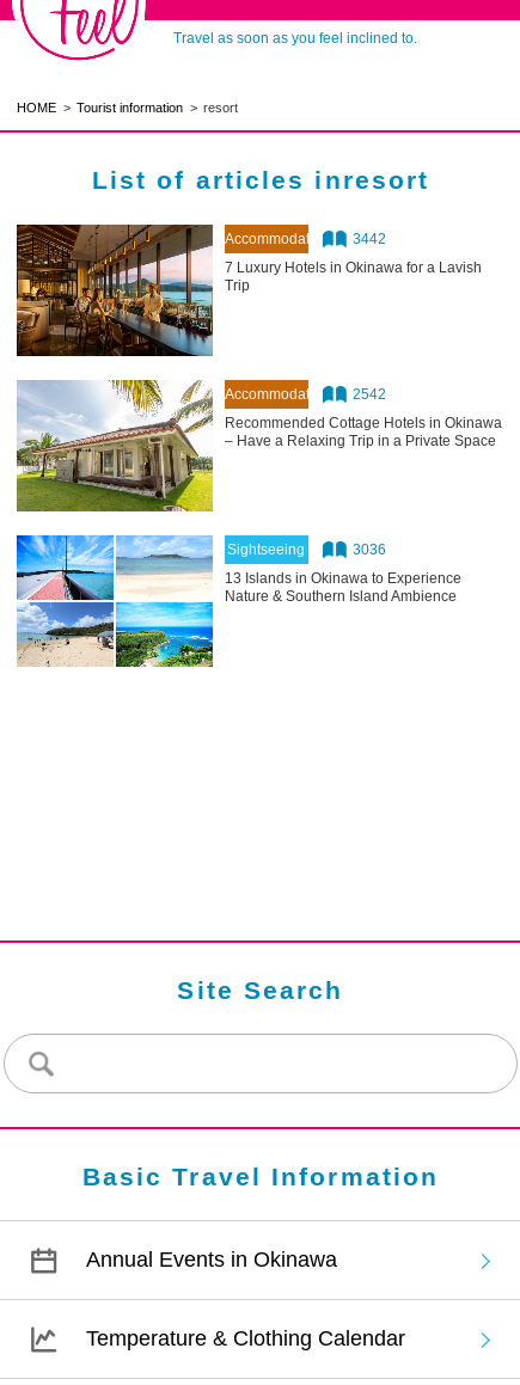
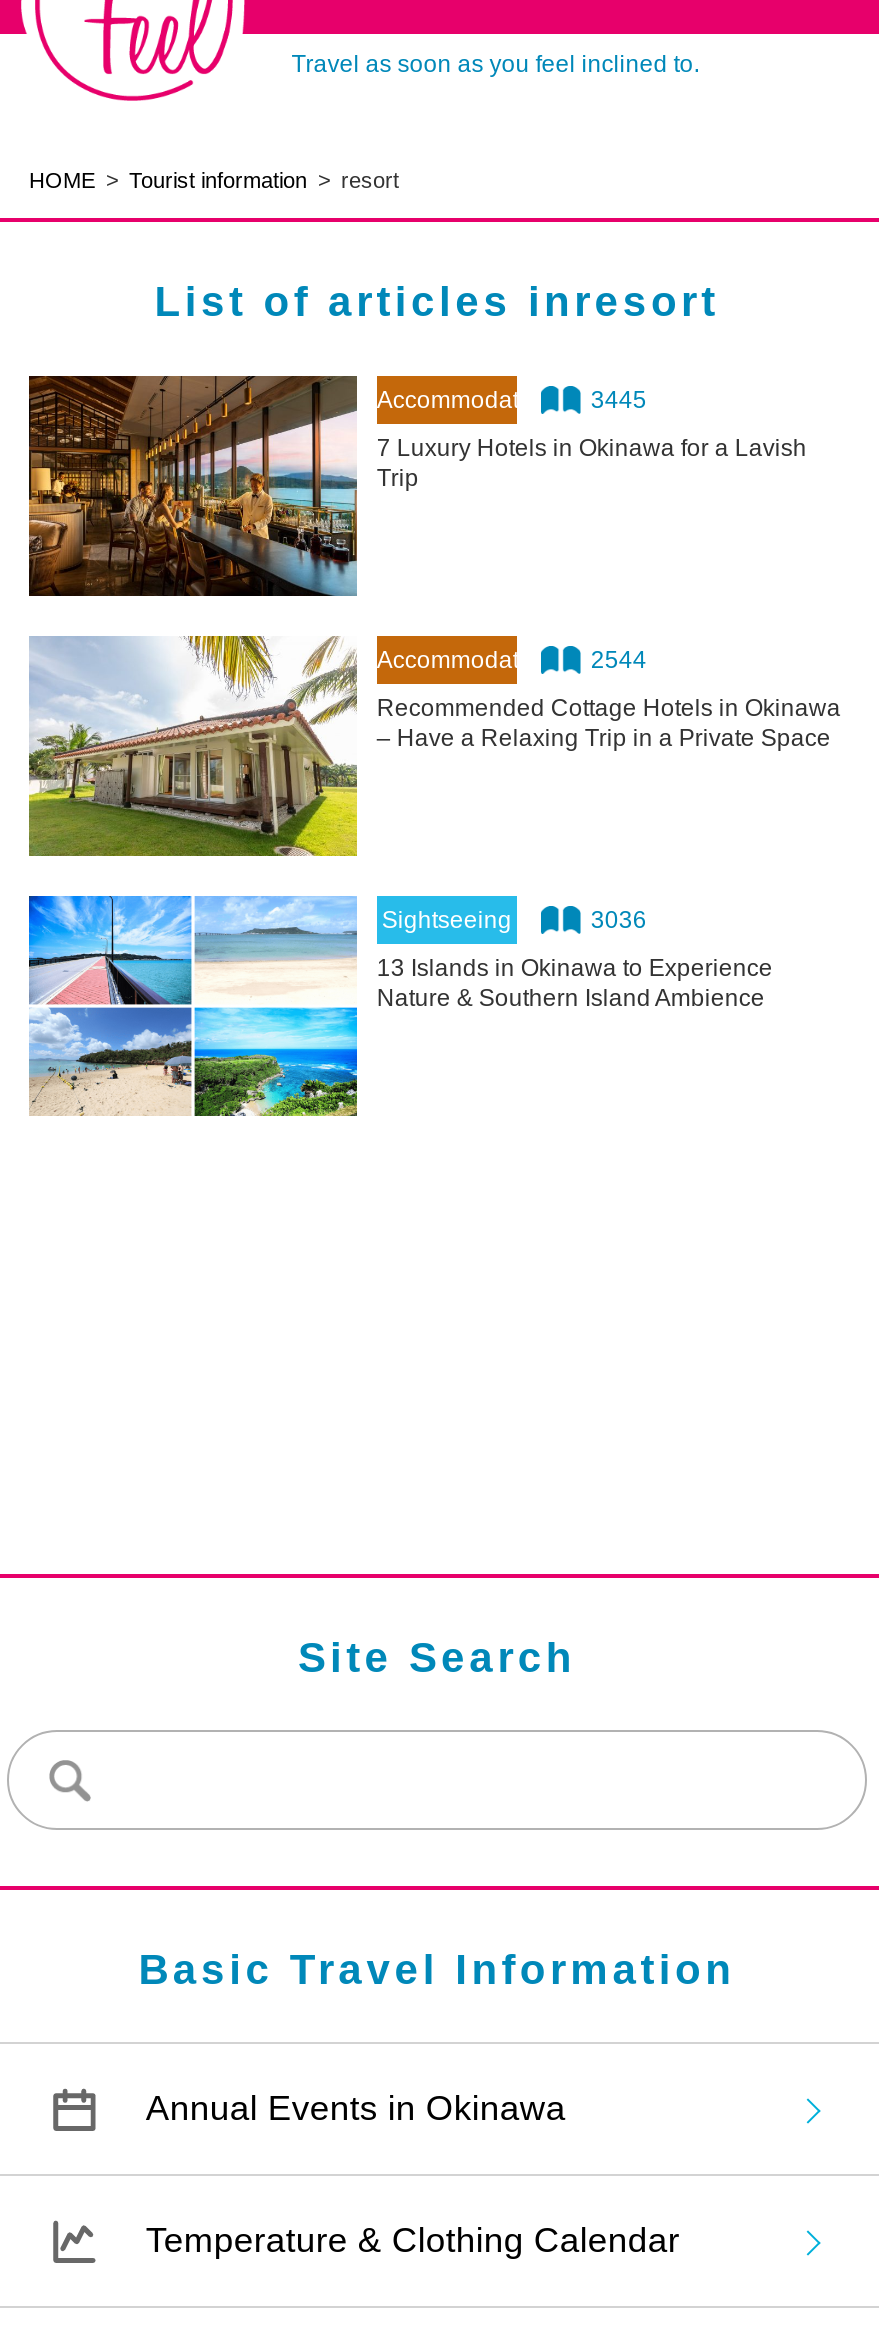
- 3442
+ 3445

- 2542
+ 2544
